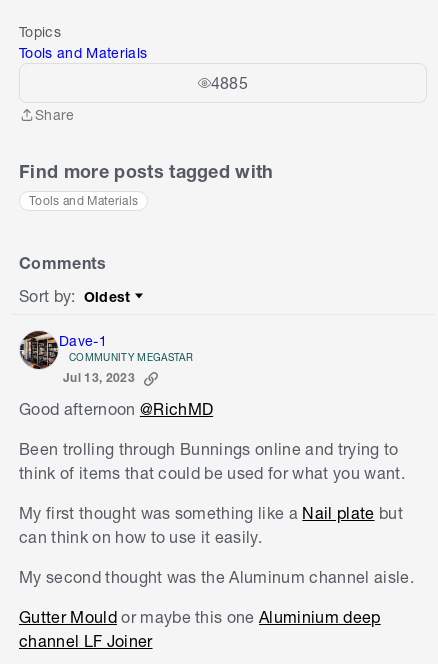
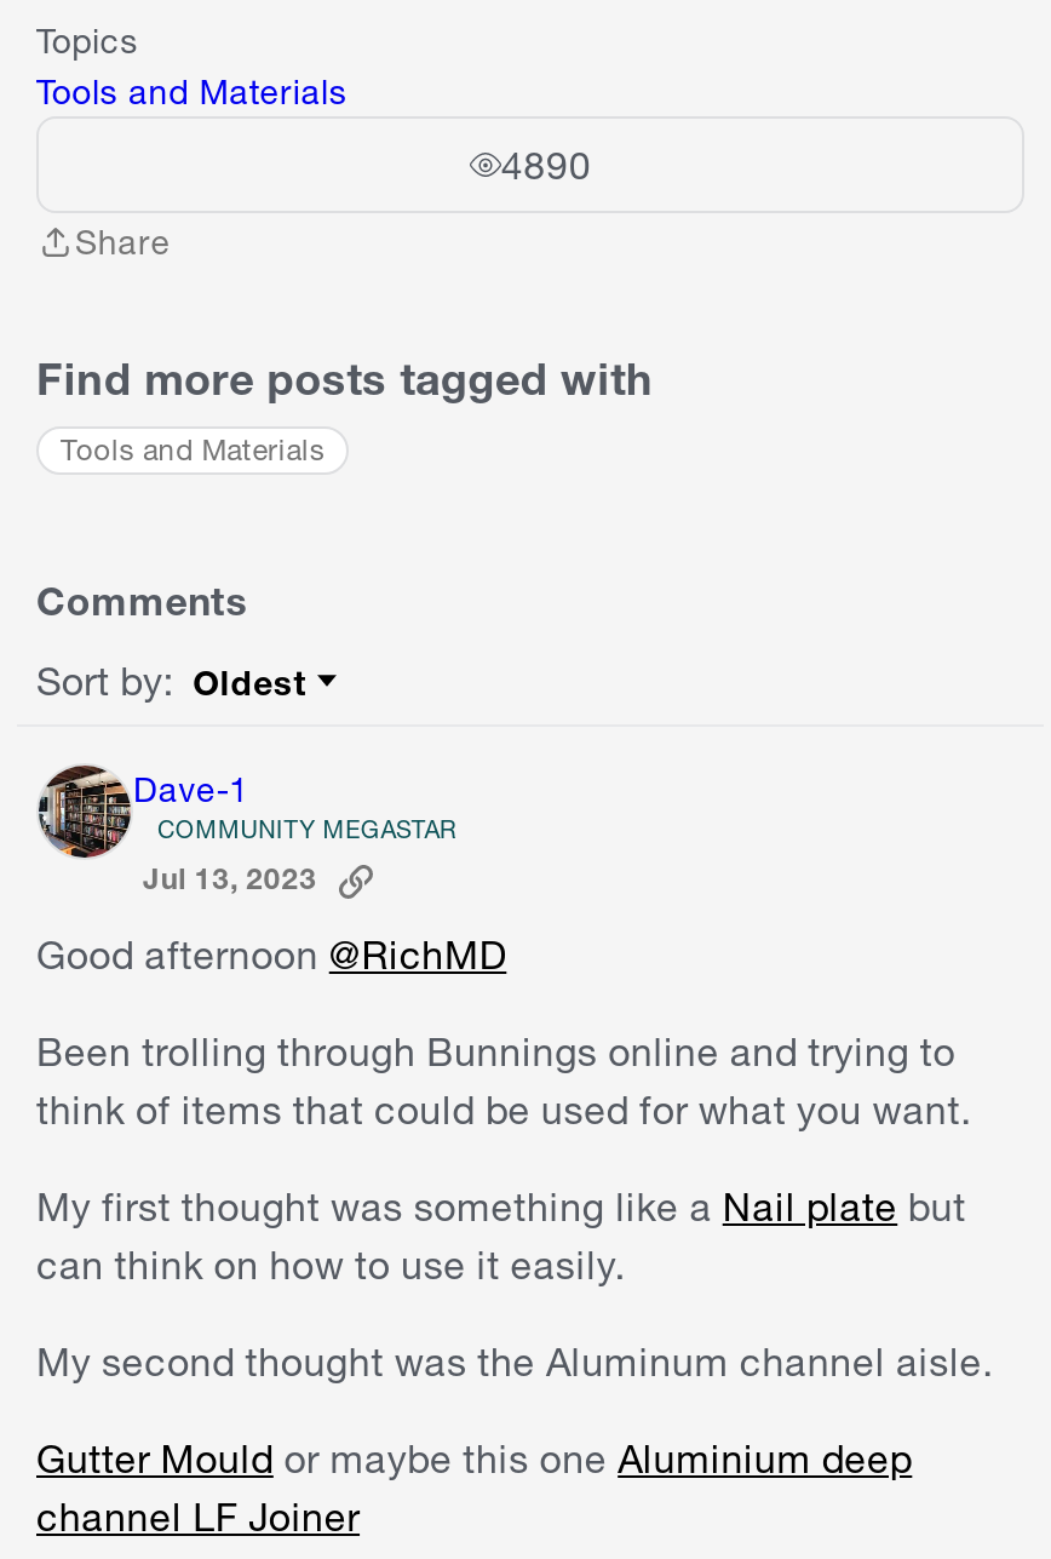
- 4885
+ 4890
